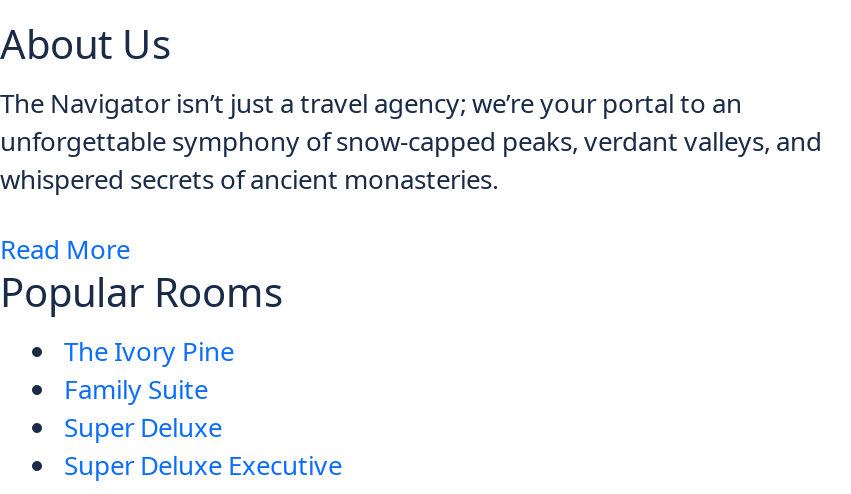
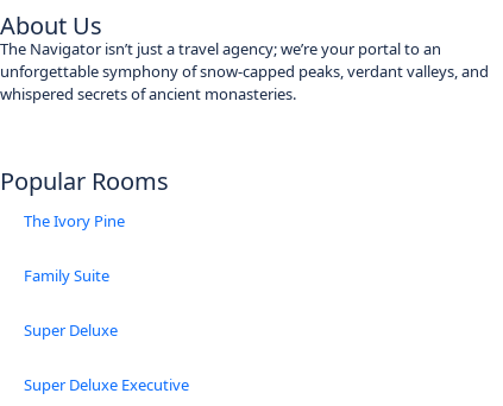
- Read More
